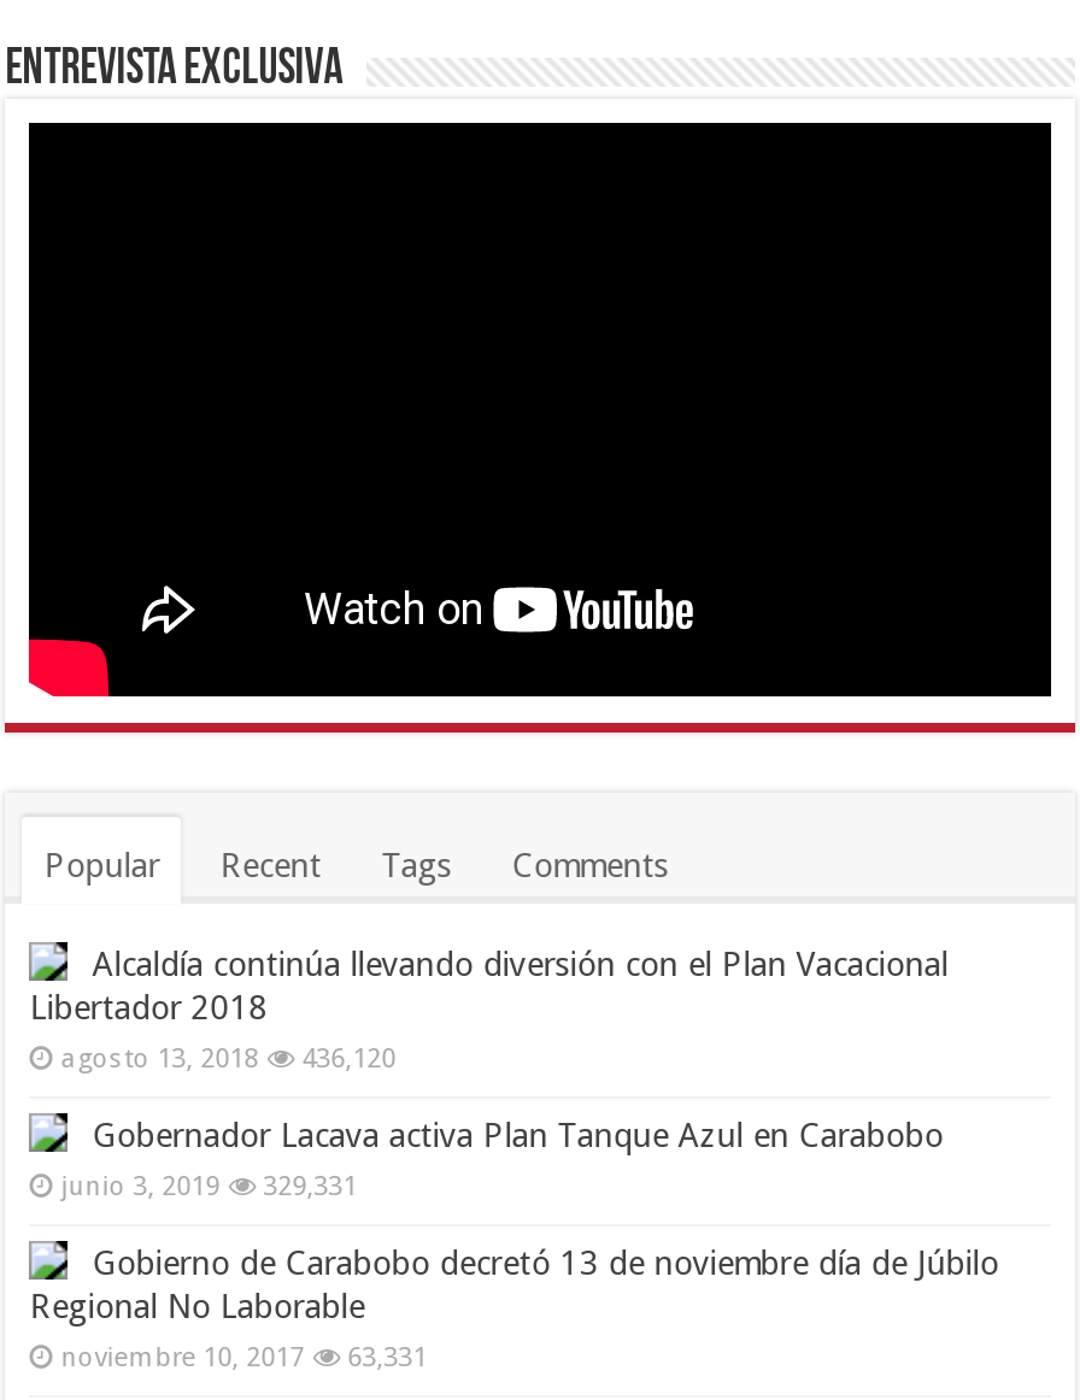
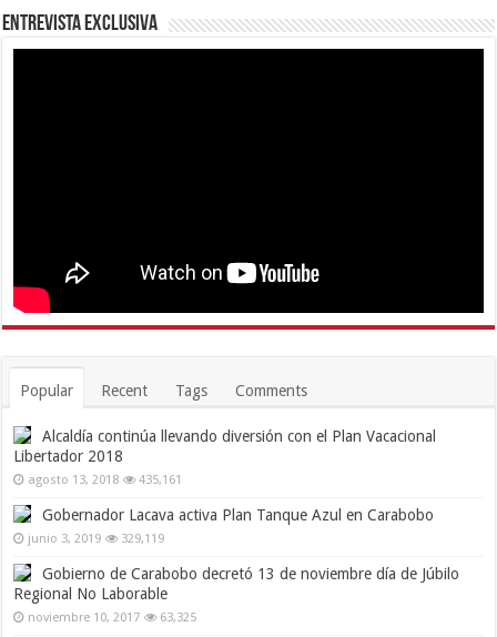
- agosto 13, 2018 436,120
+ agosto 13, 2018 435,161

- junio 3, 2019 329,331
+ junio 3, 2019 329,119

- noviembre 10, 2017 63,331
+ noviembre 10, 2017 63,325
